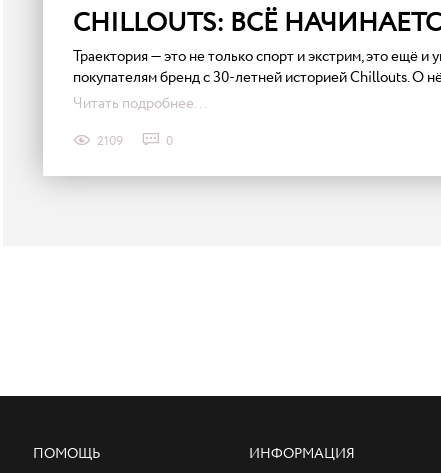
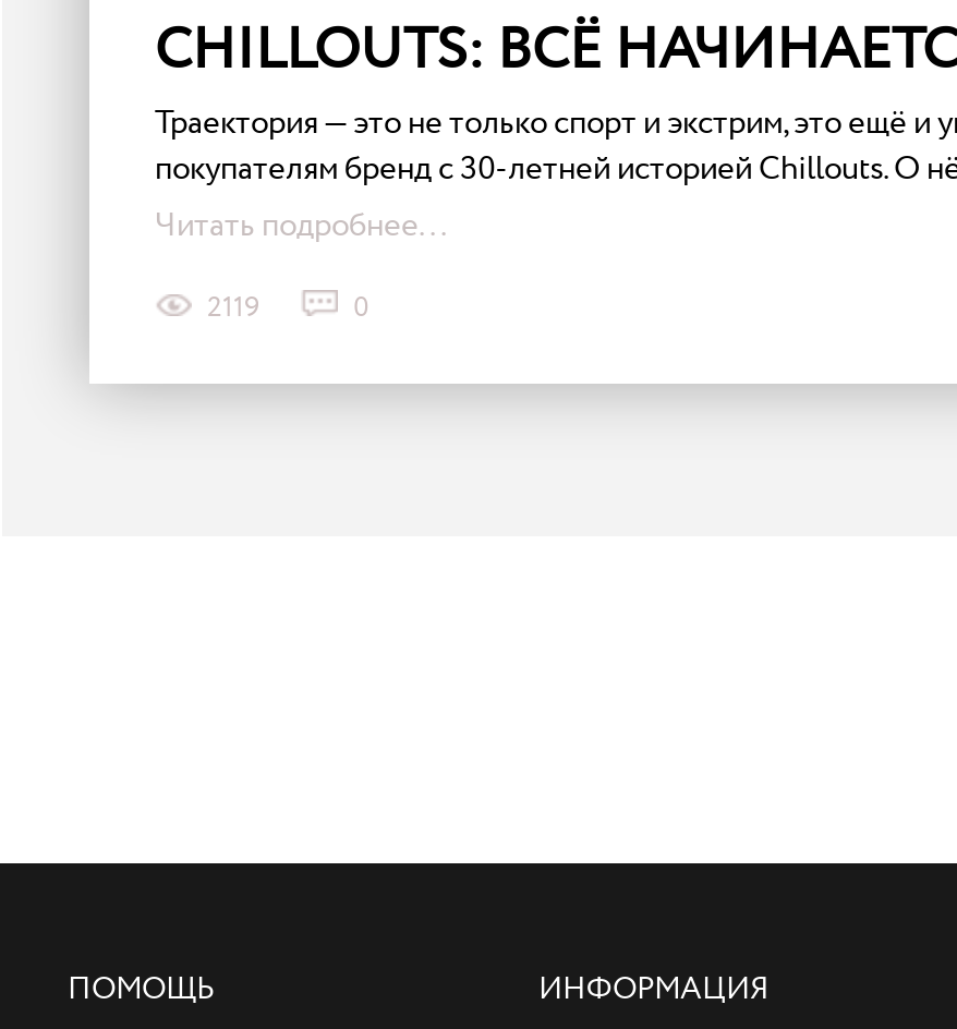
- 2109
+ 2119
